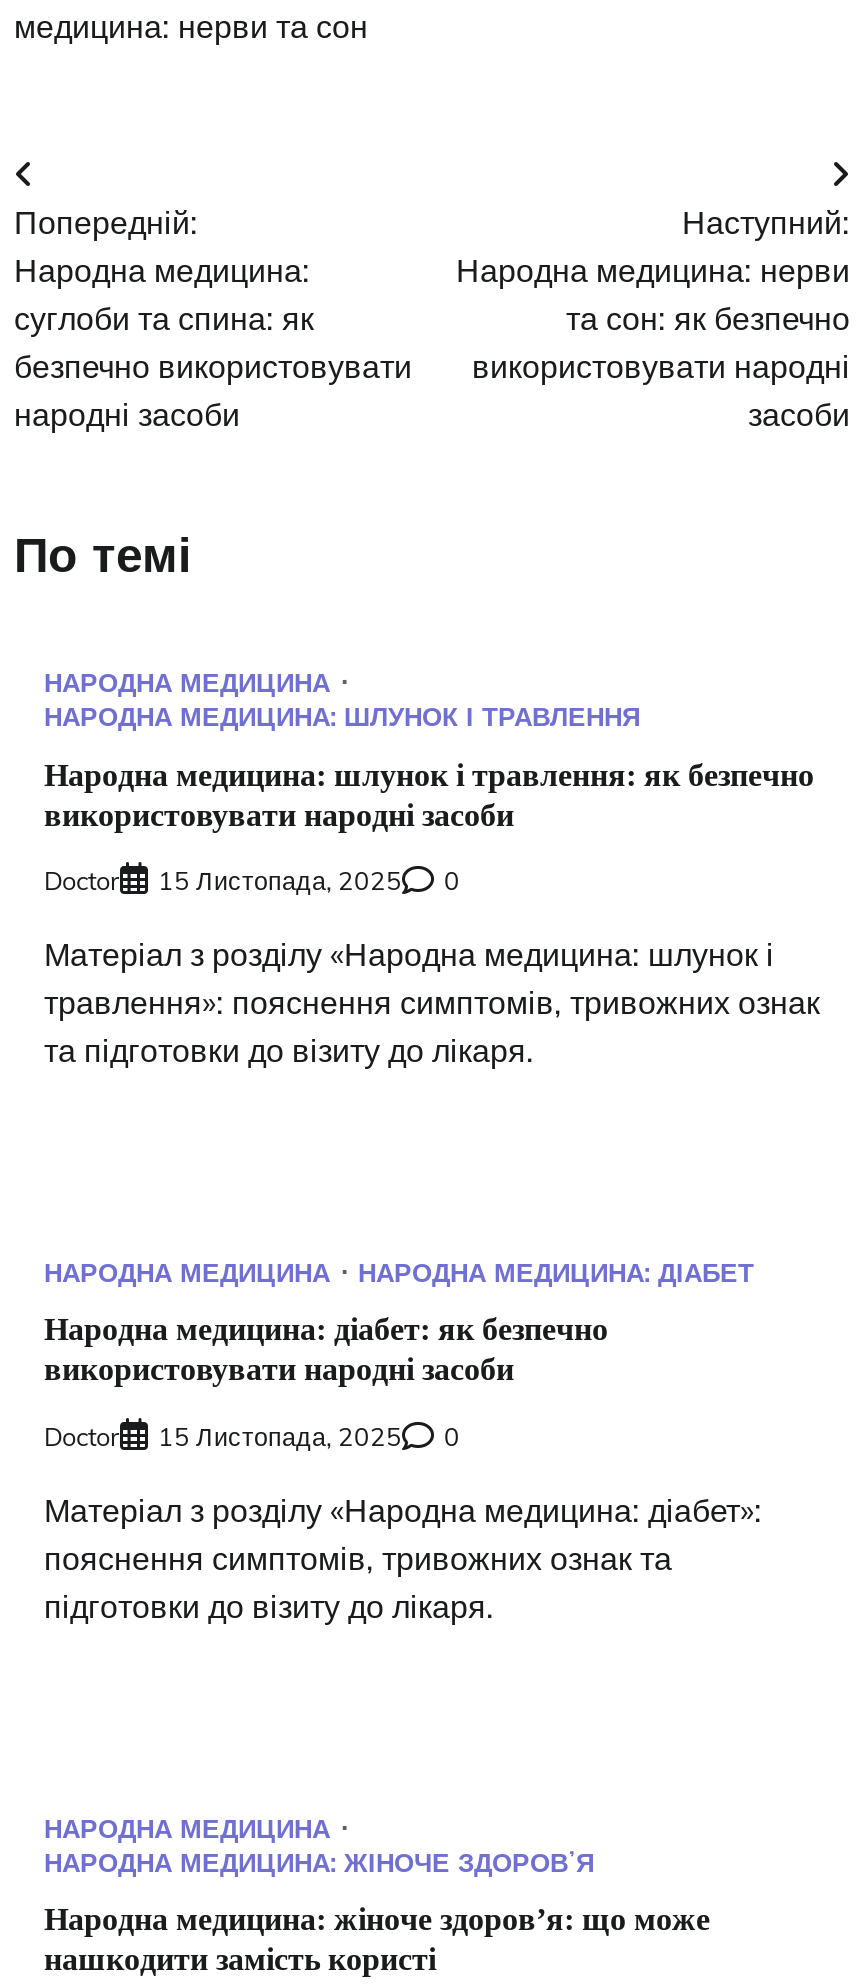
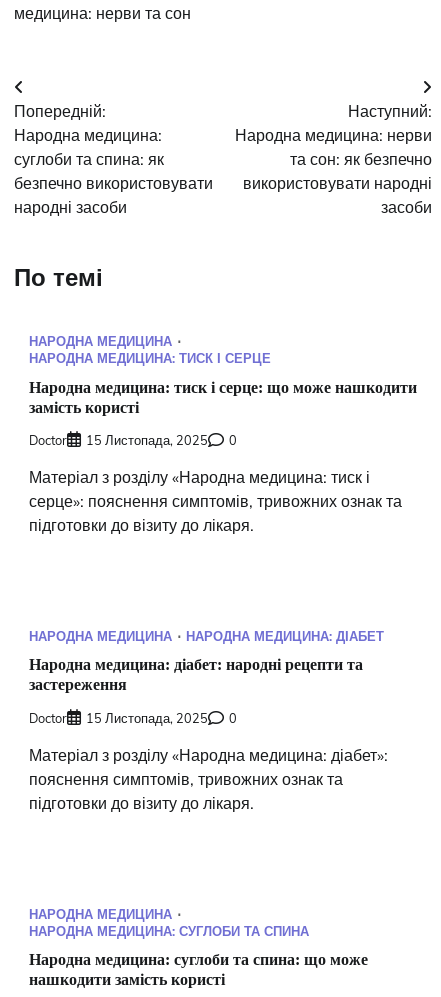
- НАРОДНА МЕДИЦИНА: ШЛУНОК І ТРАВЛЕННЯ
+ НАРОДНА МЕДИЦИНА: ТИСК І СЕРЦЕ

- Народна медицина: шлунок і травлення: як безпечно
- використовувати народні засоби
+ Народна медицина: тиск і серце: що може нашкодити
+ замість користі

- Матеріал з розділу «Народна медицина: шлунок і
- травлення»: пояснення симптомів, тривожних ознак
- та підготовки до візиту до лікаря.
+ Матеріал з розділу «Народна медицина: тиск і
+ серце»: пояснення симптомів, тривожних ознак та
+ підготовки до візиту до лікаря.

- Народна медицина: діабет: як безпечно
- використовувати народні засоби
+ Народна медицина: діабет: народні рецепти та
+ застереження

- НАРОДНА МЕДИЦИНА: ЖІНОЧЕ ЗДОРОВʼЯ
+ НАРОДНА МЕДИЦИНА: СУГЛОБИ ТА СПИНА

- Народна медицина: жіноче здоровʼя: що може
+ Народна медицина: суглоби та спина: що може
